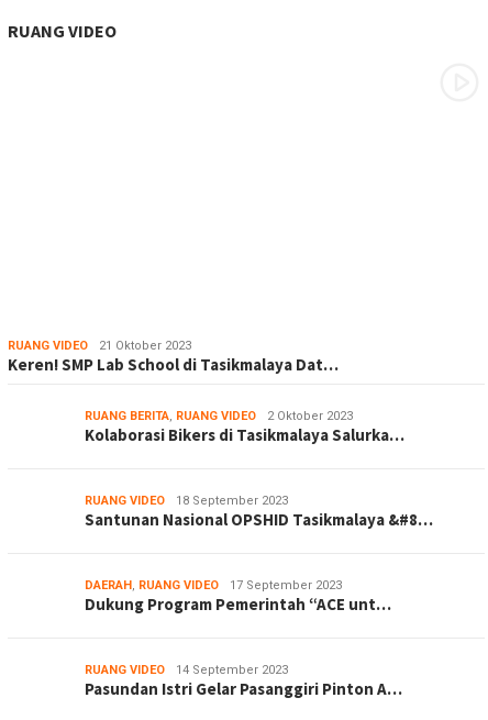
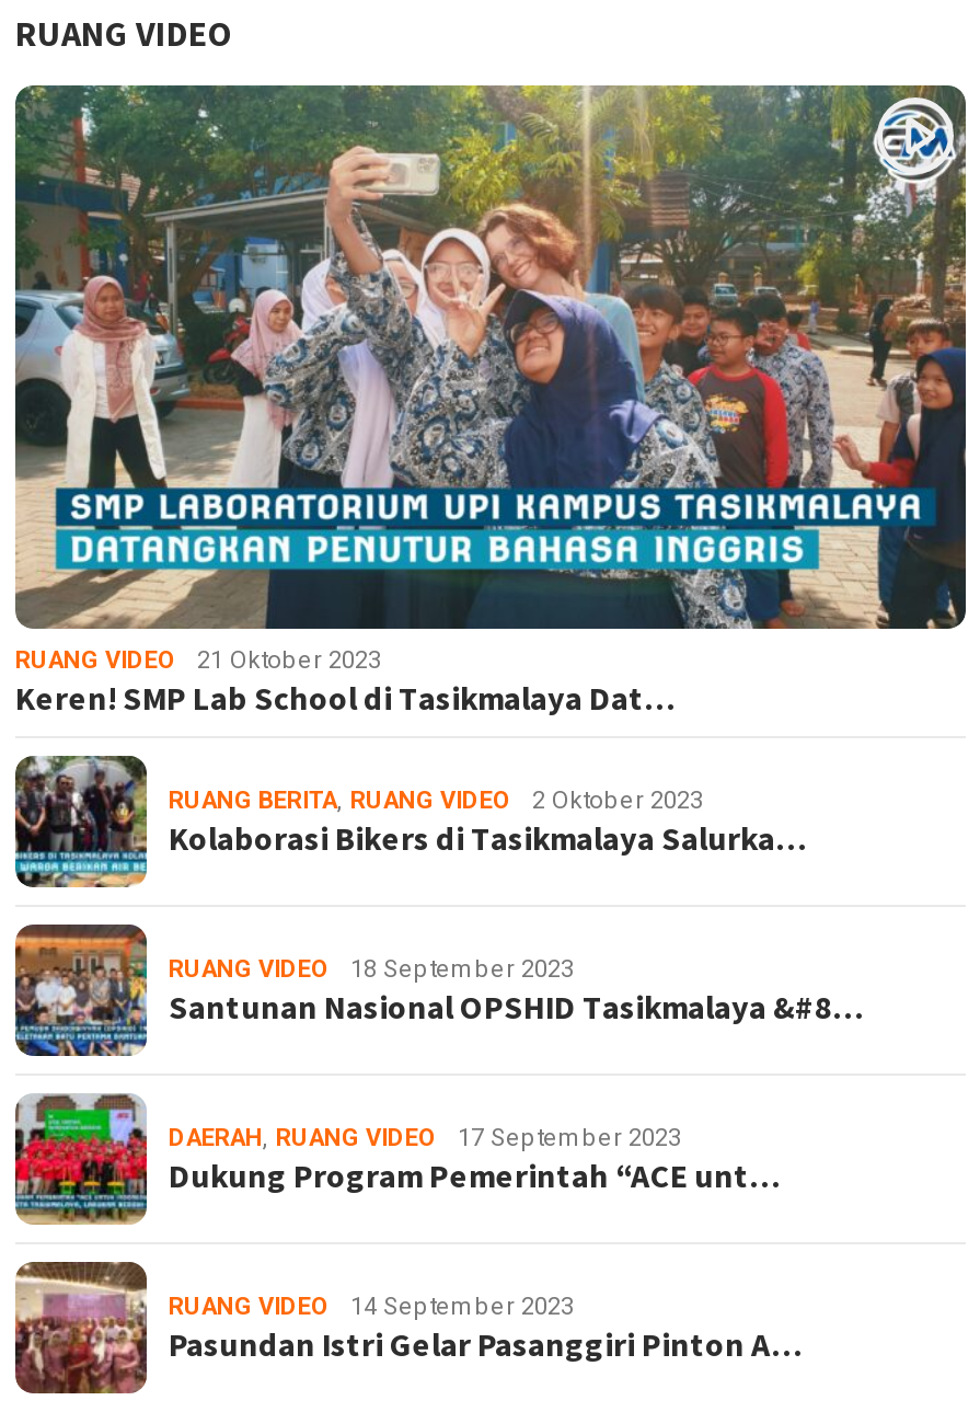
+ [image]

+ [image]

+ [image]

+ [image]

+ [image]
